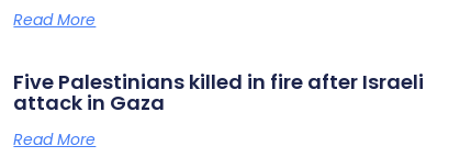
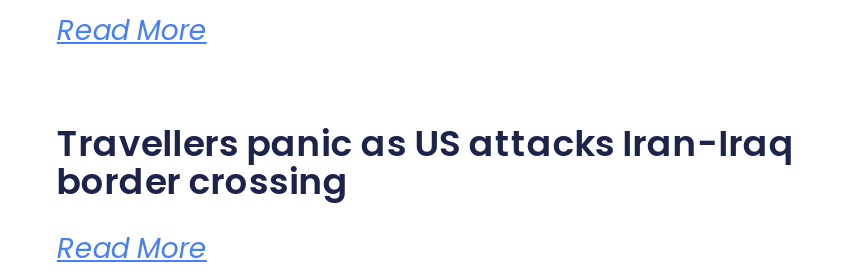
- Five Palestinians killed in fire after Israeli
- attack in Gaza
+ Travellers panic as US attacks Iran-Iraq
+ border crossing
